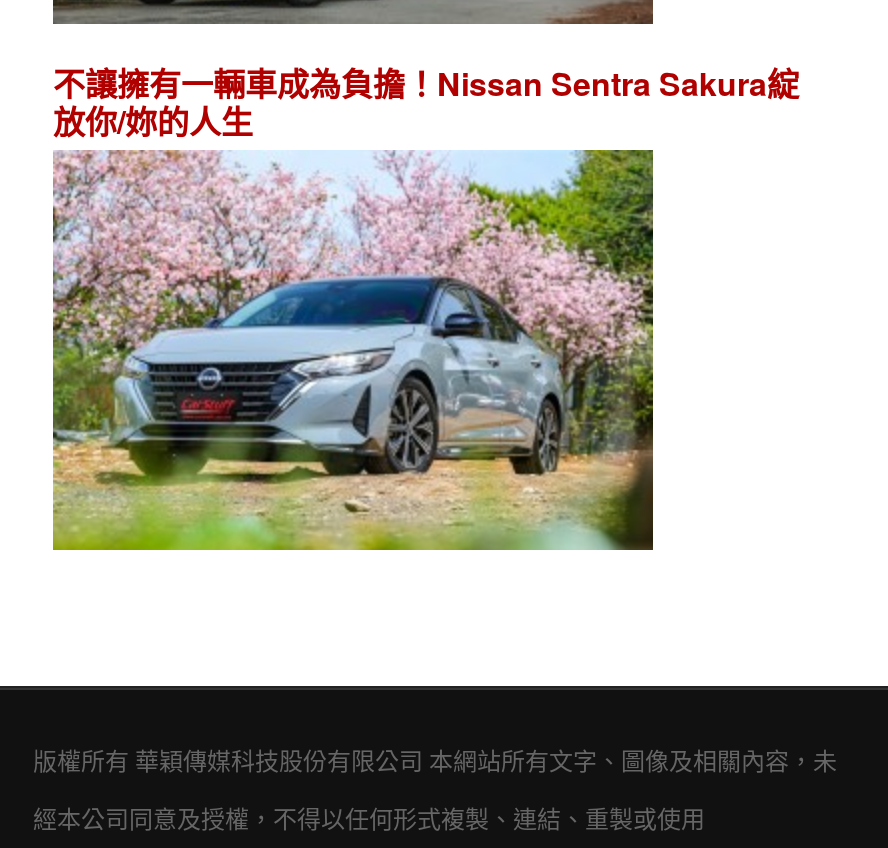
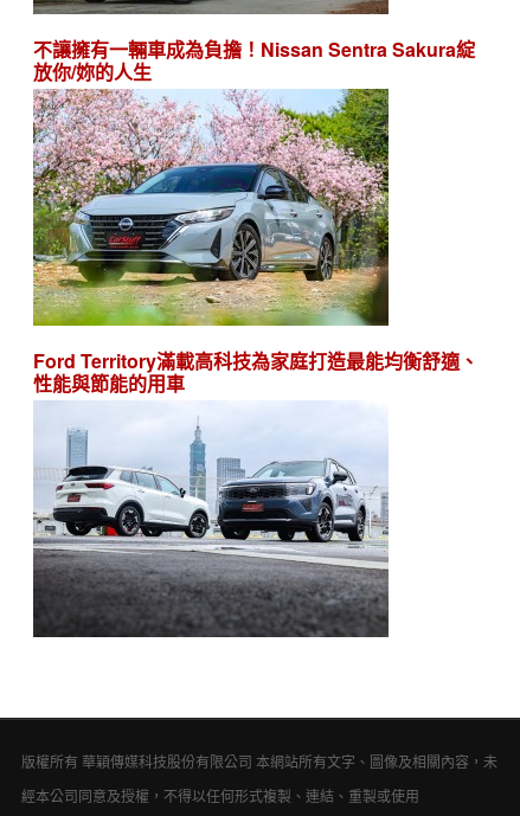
+ [image]

+ Ford Territory滿載高科技為家庭打造最能均衡舒適、
+ 性能與節能的用車
